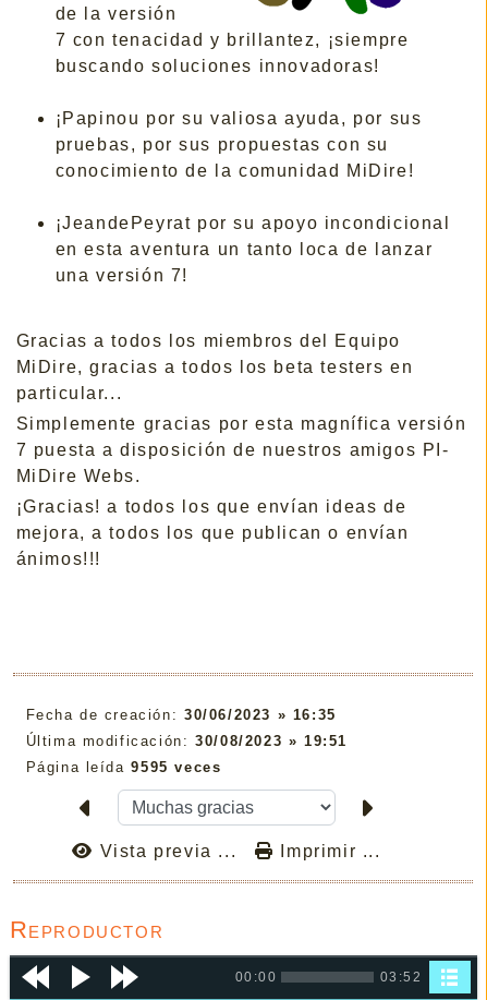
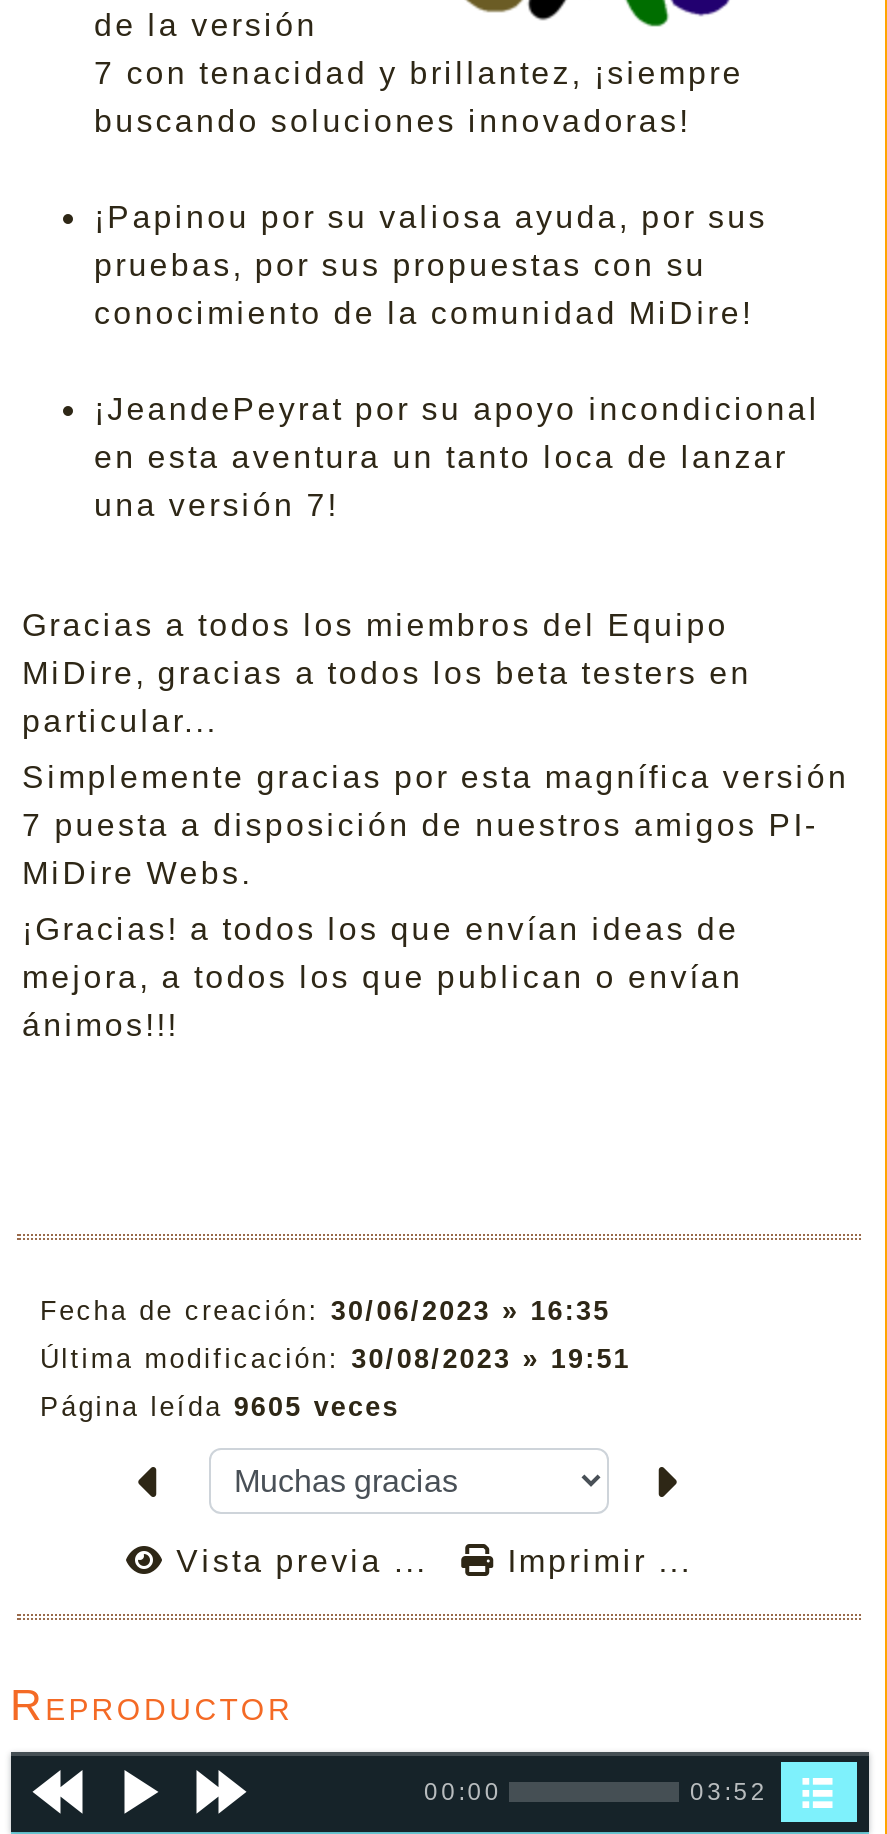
- Página leída 9595 veces
+ Página leída 9605 veces
